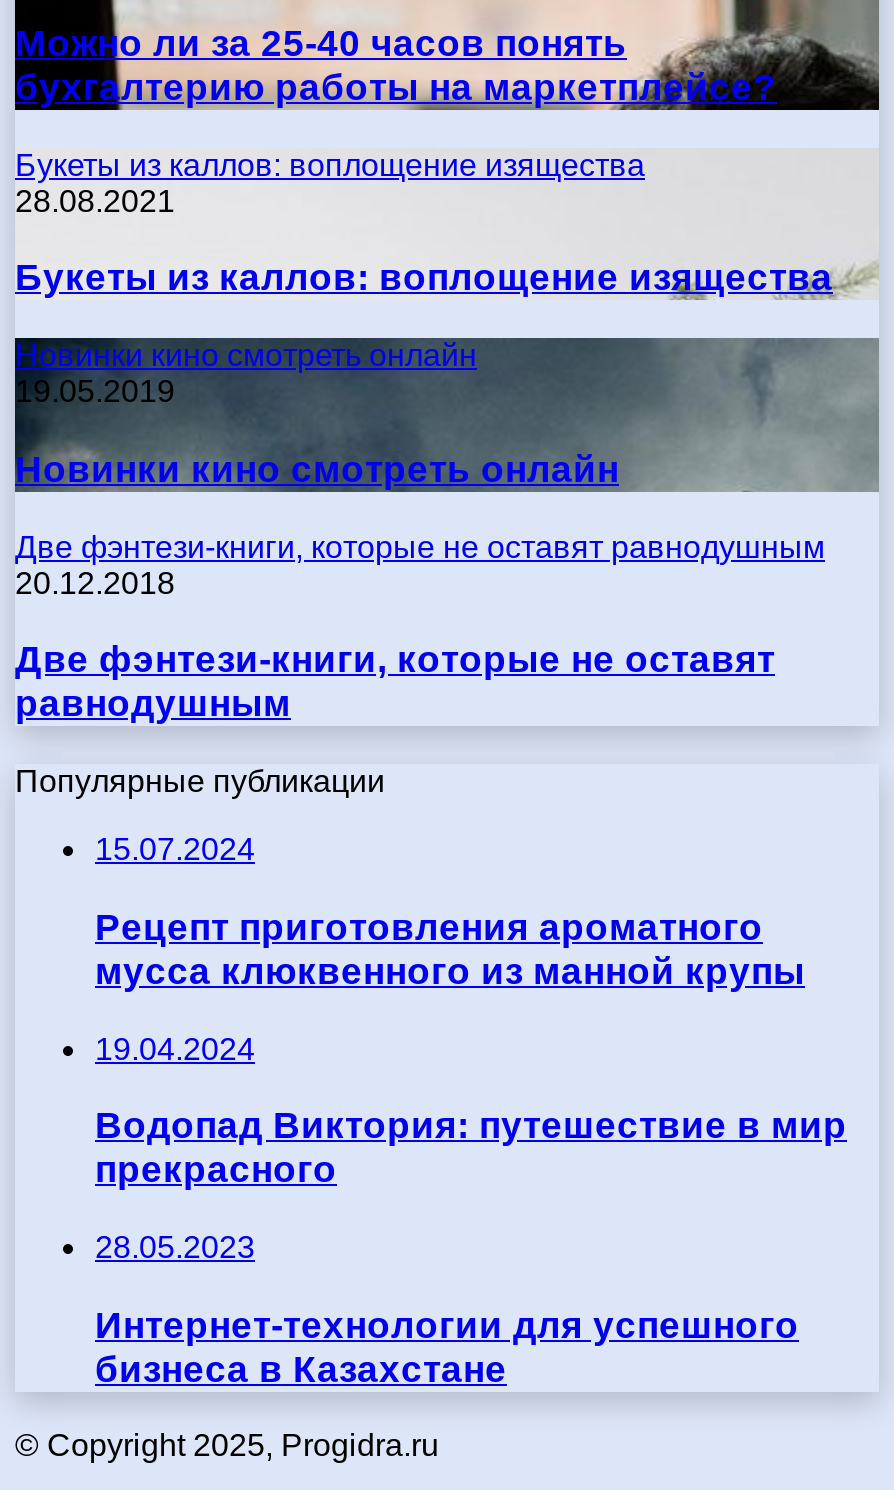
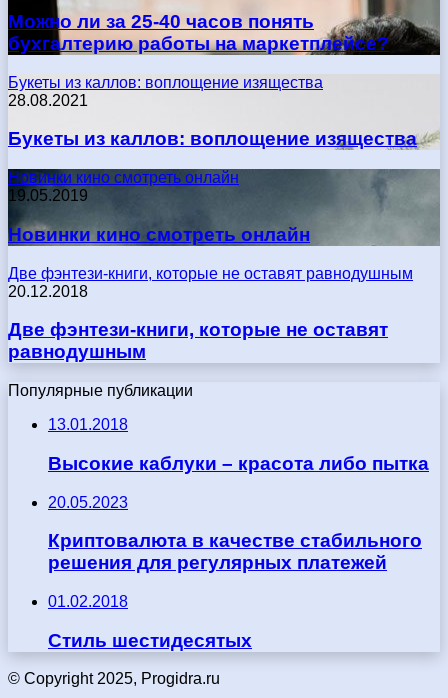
- 15.07.2024
+ 13.01.2018

- Рецепт приготовления ароматного
- мусса клюквенного из манной крупы
+ Высокие каблуки – красота либо пытка

- 19.04.2024
+ 20.05.2023

- Водопад Виктория: путешествие в мир
- прекрасного
+ Криптовалюта в качестве стабильного
+ решения для регулярных платежей

- 28.05.2023
+ 01.02.2018

- Интернет-технологии для успешного
- бизнеса в Казахстане
+ Стиль шестидесятых
